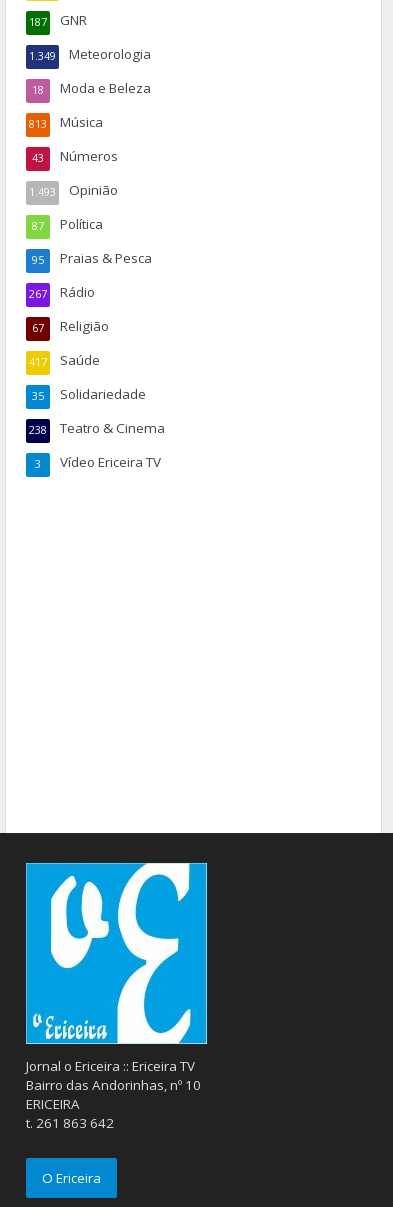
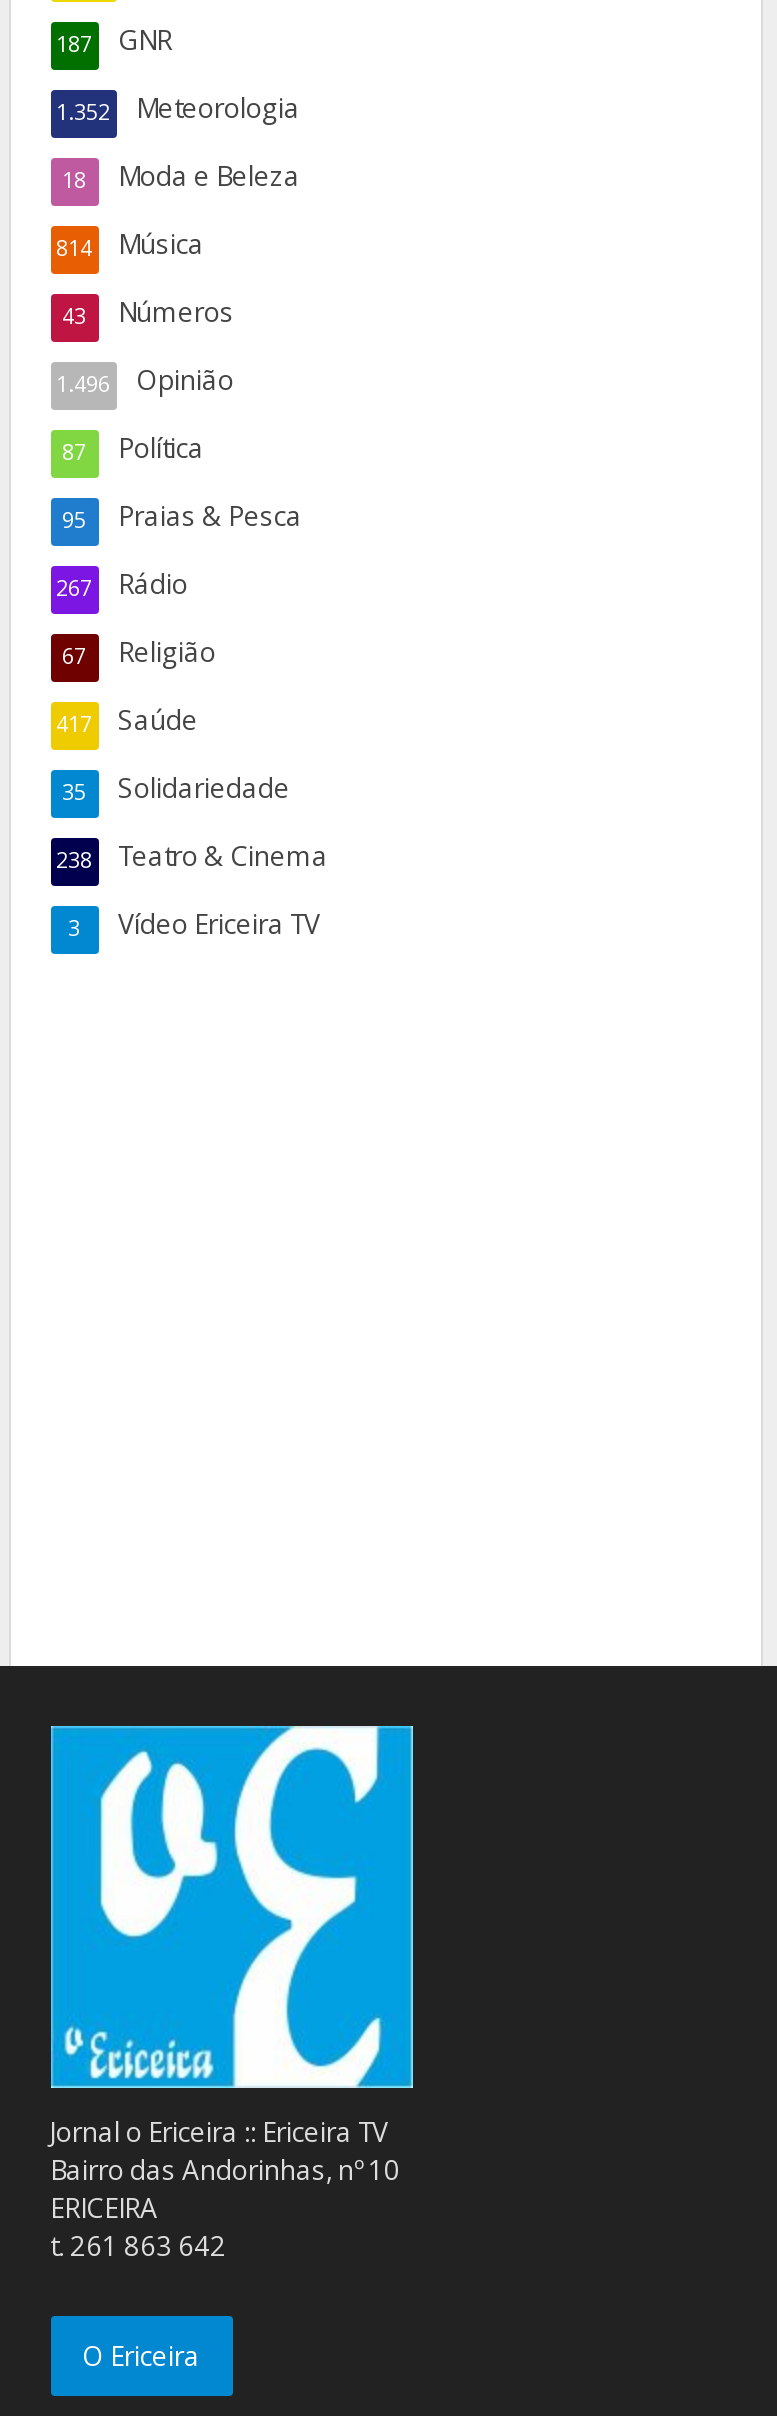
- 1.349 Meteorologia
+ 1.352 Meteorologia

- 813 Música
+ 814 Música

- 1.493 Opinião
+ 1.496 Opinião
